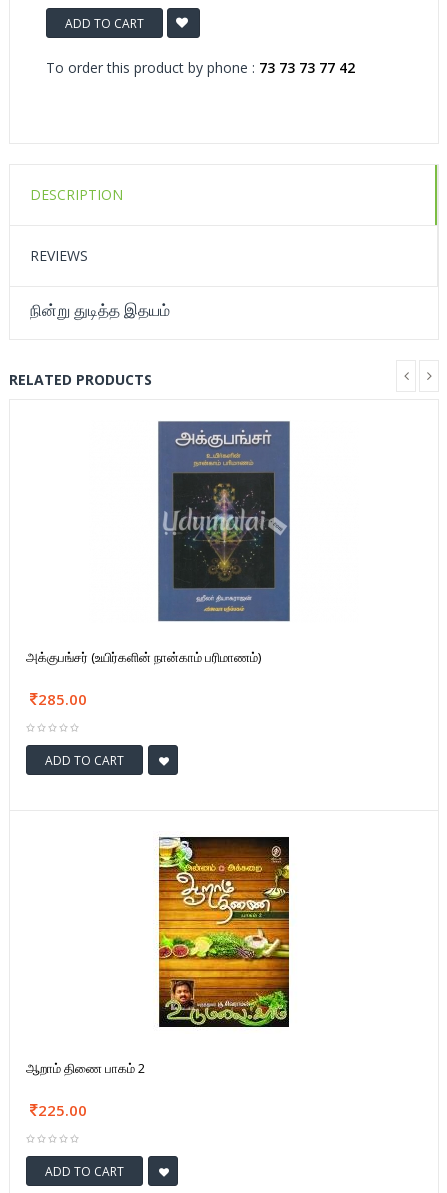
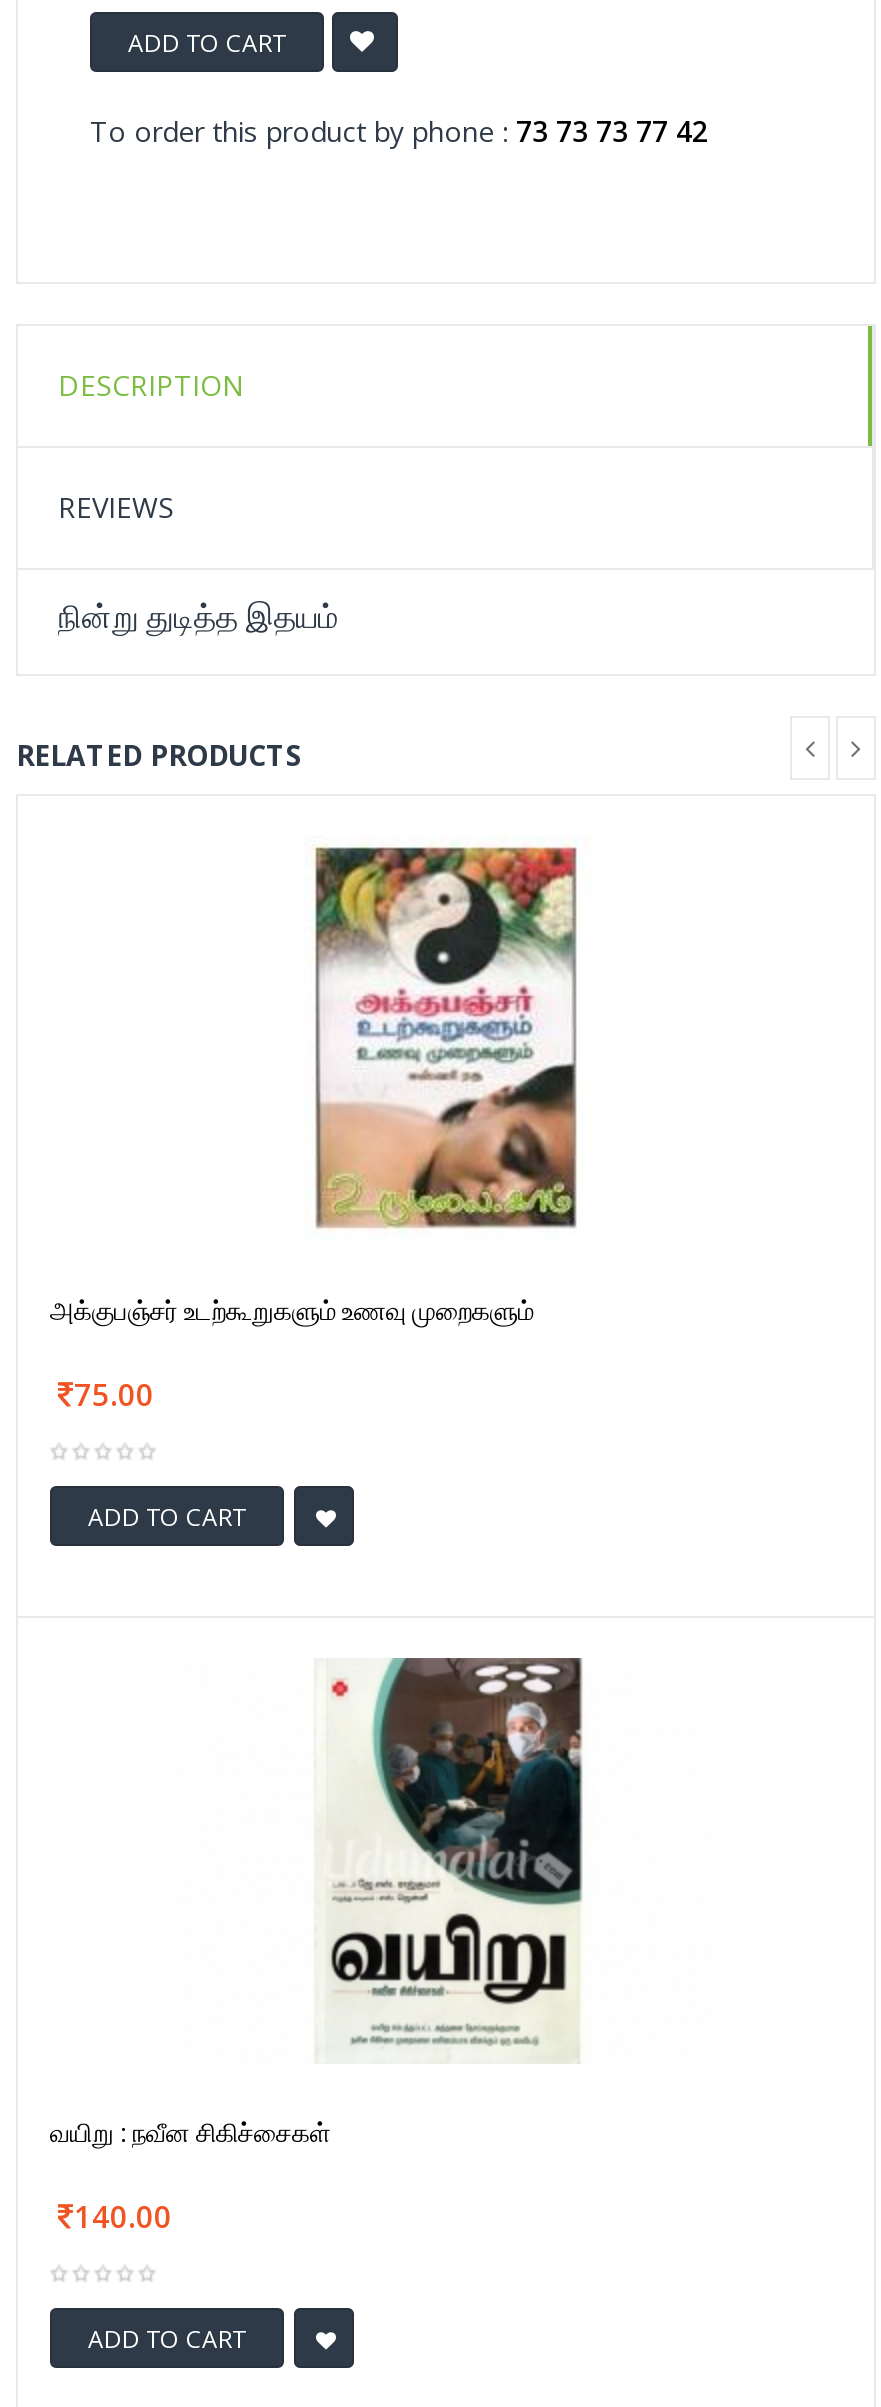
- [image]
- அக்குபங்சர் (உயிர்களின் நான்காம் பரிமாணம்)
+ [image]
+ அக்குபஞ்சர் உடற்கூறுகளும் உணவு முறைகளும்

- 285.00
+ 75.00

- [image]
+ [image]

- ஆறாம் திணை பாகம் 2
+ வயிறு : நவீன சிகிச்சைகள்

- 225.00
+ 140.00
